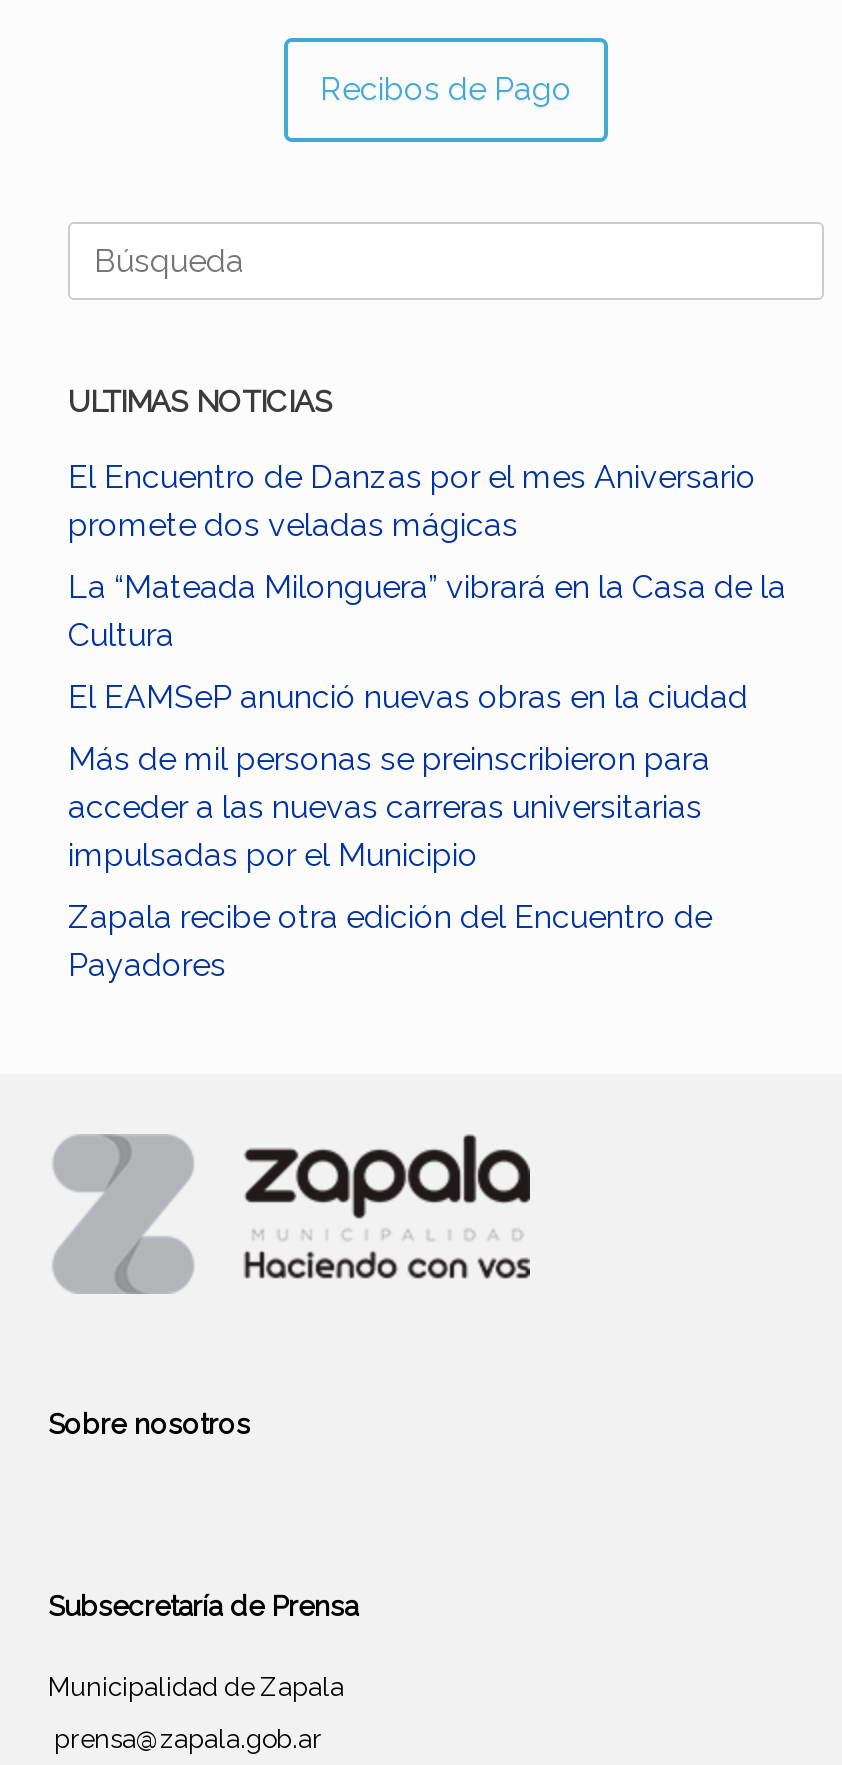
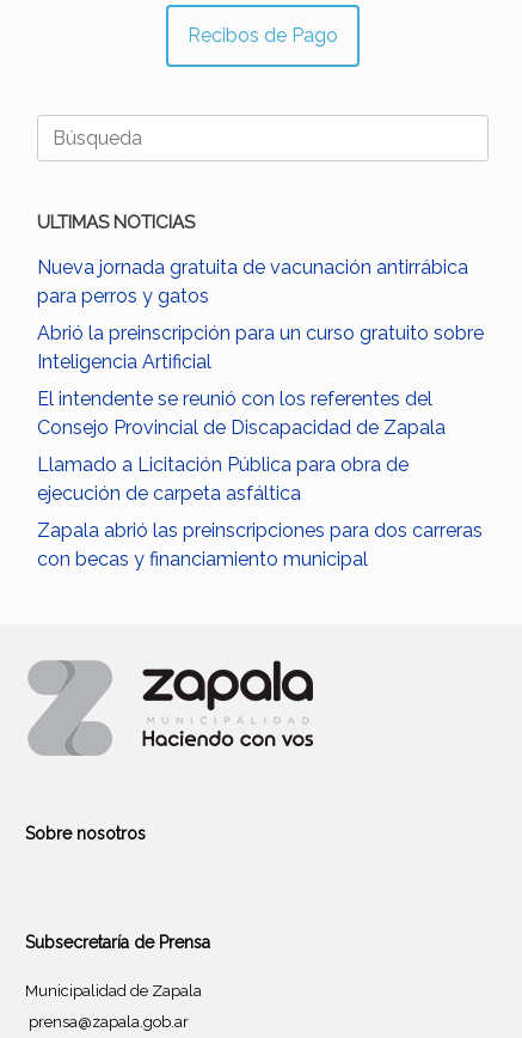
- El Encuentro de Danzas por el mes Aniversario
- promete dos veladas mágicas
+ Nueva jornada gratuita de vacunación antirrábica
+ para perros y gatos

- La “Mateada Milonguera” vibrará en la Casa de la
- Cultura
+ Abrió la preinscripción para un curso gratuito sobre
+ Inteligencia Artificial

- El EAMSeP anunció nuevas obras en la ciudad
+ El intendente se reunió con los referentes del
+ Consejo Provincial de Discapacidad de Zapala

- Más de mil personas se preinscribieron para
- acceder a las nuevas carreras universitarias
- impulsadas por el Municipio
+ Llamado a Licitación Pública para obra de
+ ejecución de carpeta asfáltica

- Zapala recibe otra edición del Encuentro de
- Payadores
+ Zapala abrió las preinscripciones para dos carreras
+ con becas y financiamiento municipal
